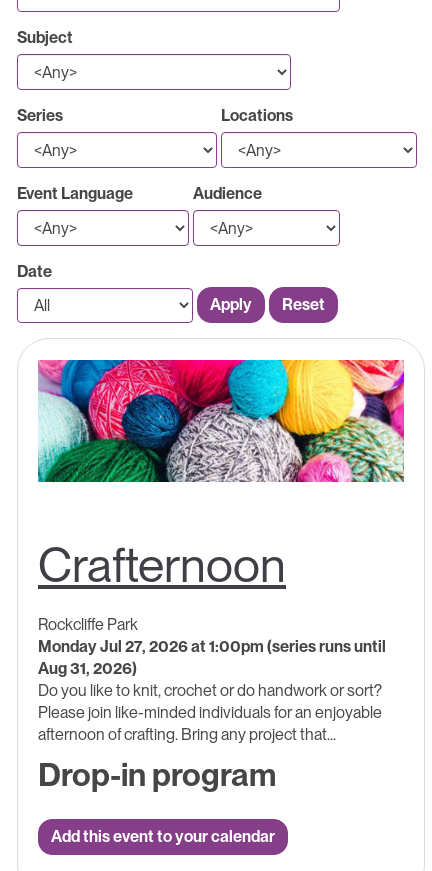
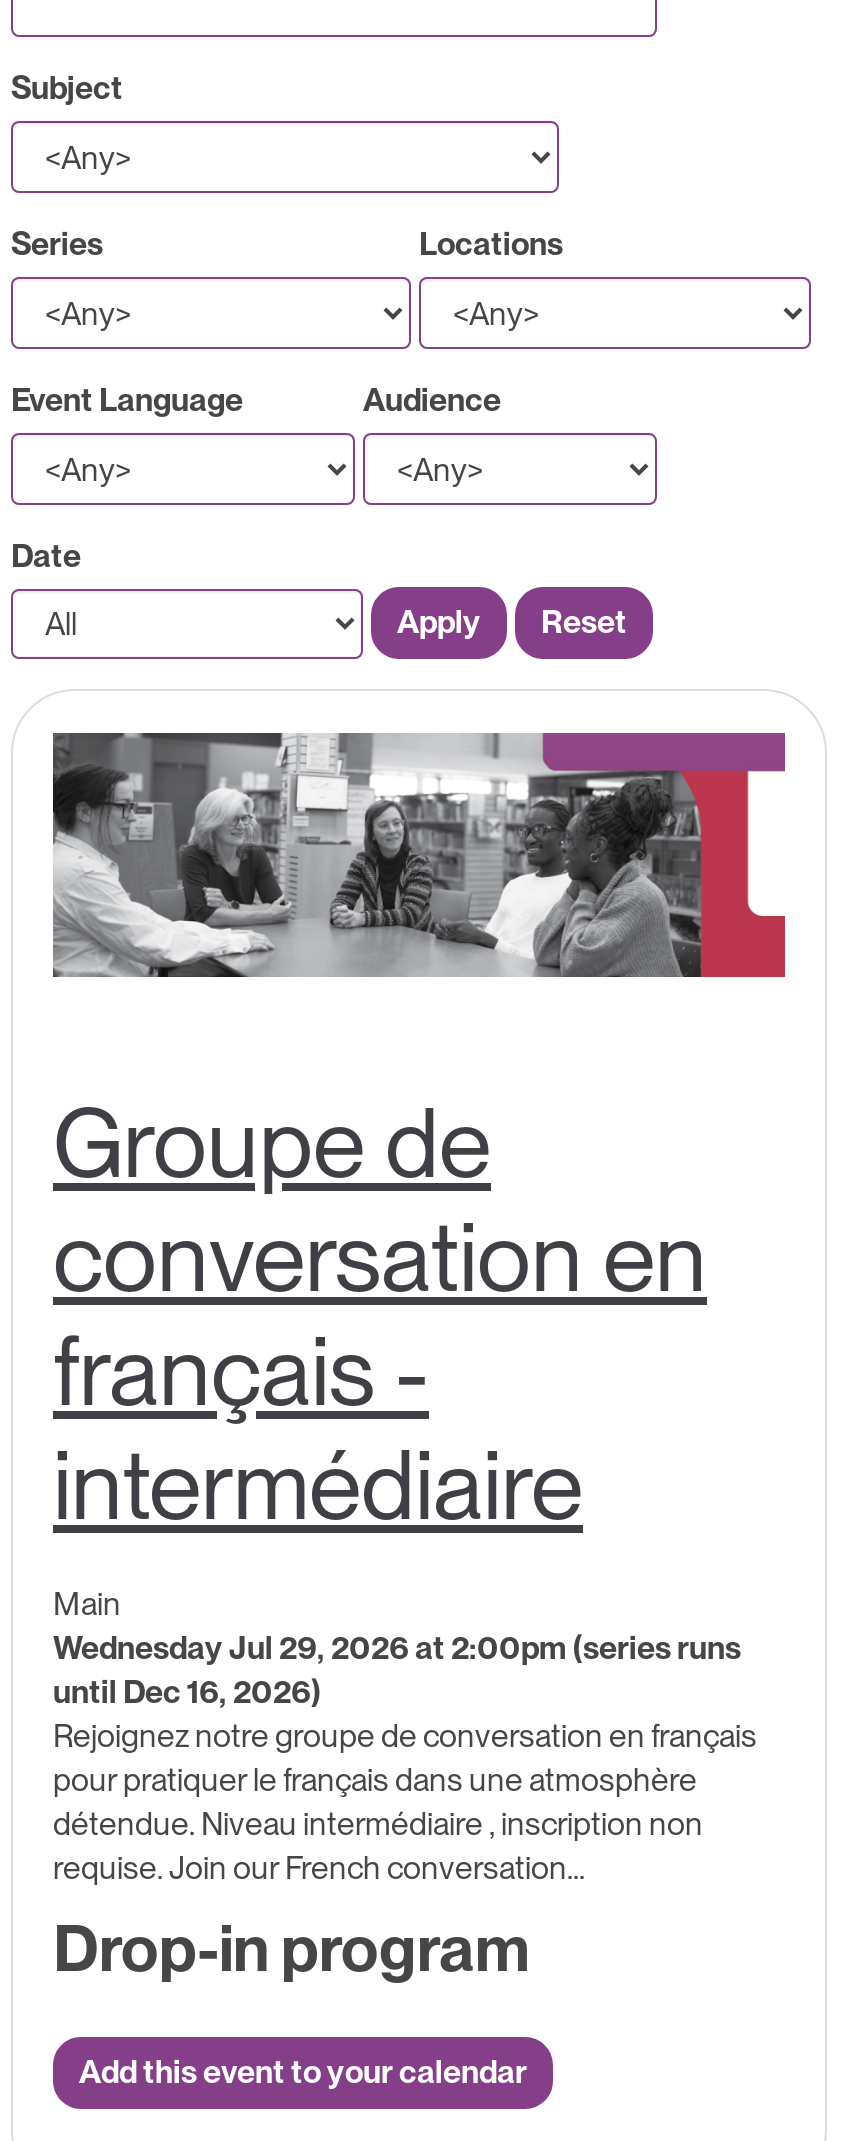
- [image]
+ [image]

- Crafternoon
- Rockcliffe Park
- Monday Jul 27, 2026 at 1:00pm (series runs until
- Aug 31, 2026)
- Do you like to knit, crochet or do handwork or sort?
- Please join like-minded individuals for an enjoyable
- afternoon of crafting. Bring any project that...
+ Groupe de
+ conversation en
+ français -
+ intermédiaire
+ Main
+ Wednesday Jul 29, 2026 at 2:00pm (series runs
+ until Dec 16, 2026)
+ Rejoignez notre groupe de conversation en français
+ pour pratiquer le français dans une atmosphère
+ détendue. Niveau intermédiaire , inscription non
+ requise. Join our French conversation...
